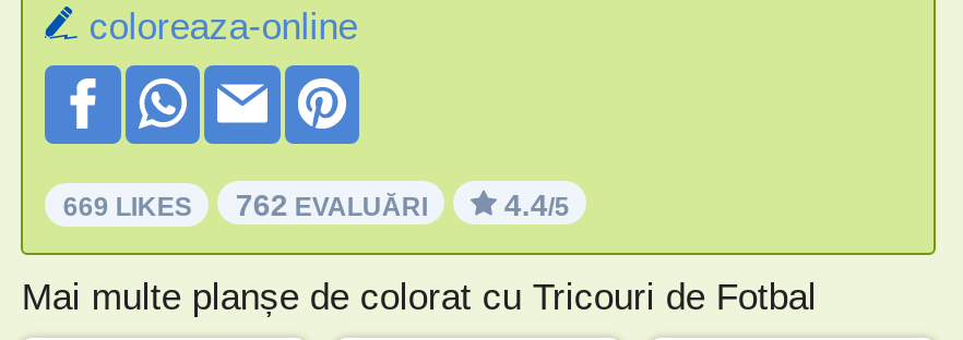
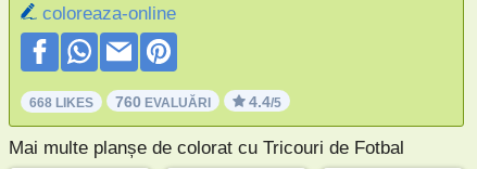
- 669 LIKES
+ 668 LIKES

- 762 EVALUĂRI
+ 760 EVALUĂRI
